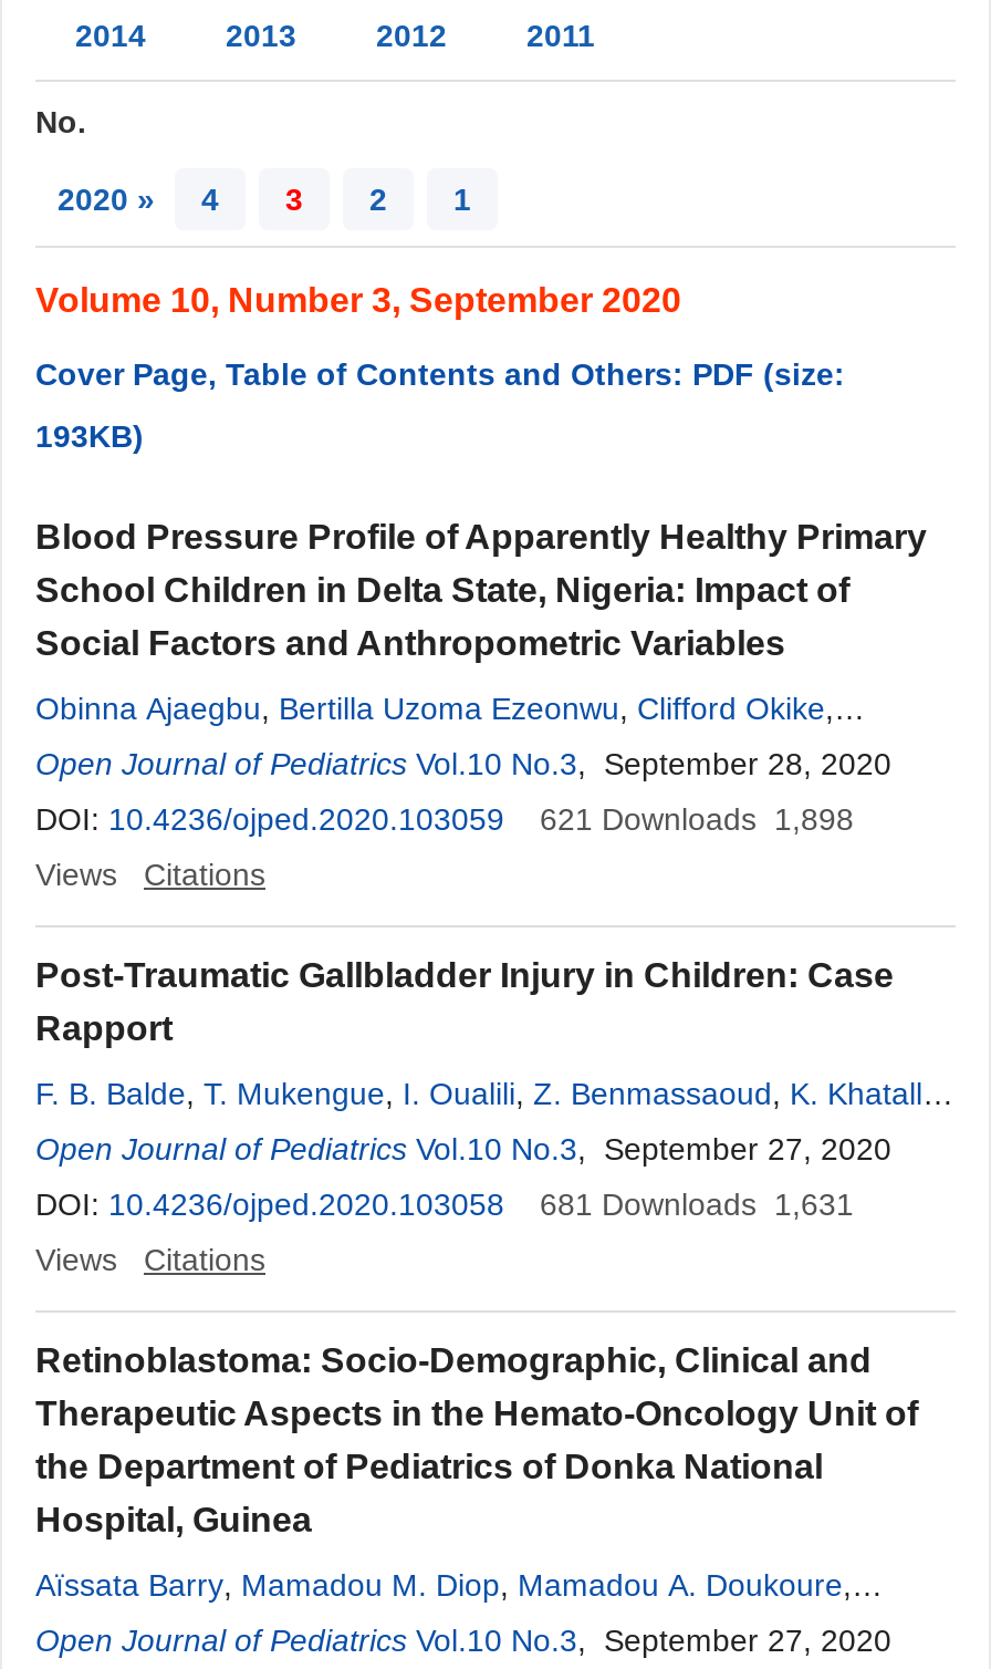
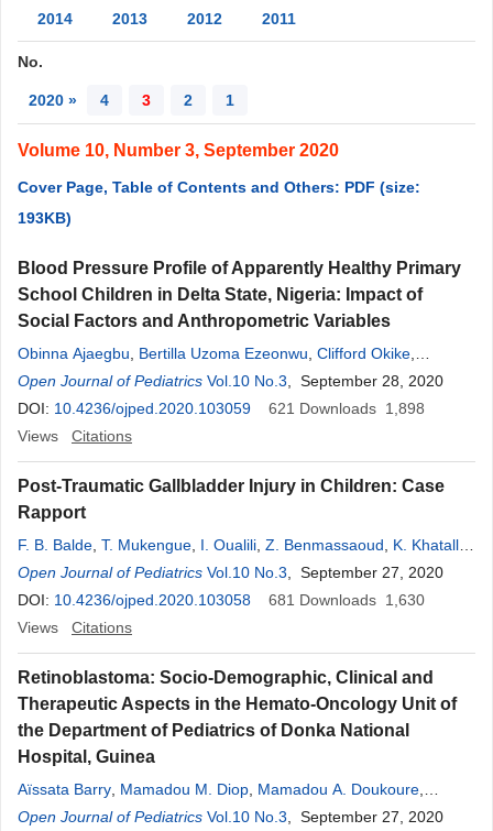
- DOI: 10.4236/ojped.2020.103058 681 Downloads 1,631
+ DOI: 10.4236/ojped.2020.103058 681 Downloads 1,630
